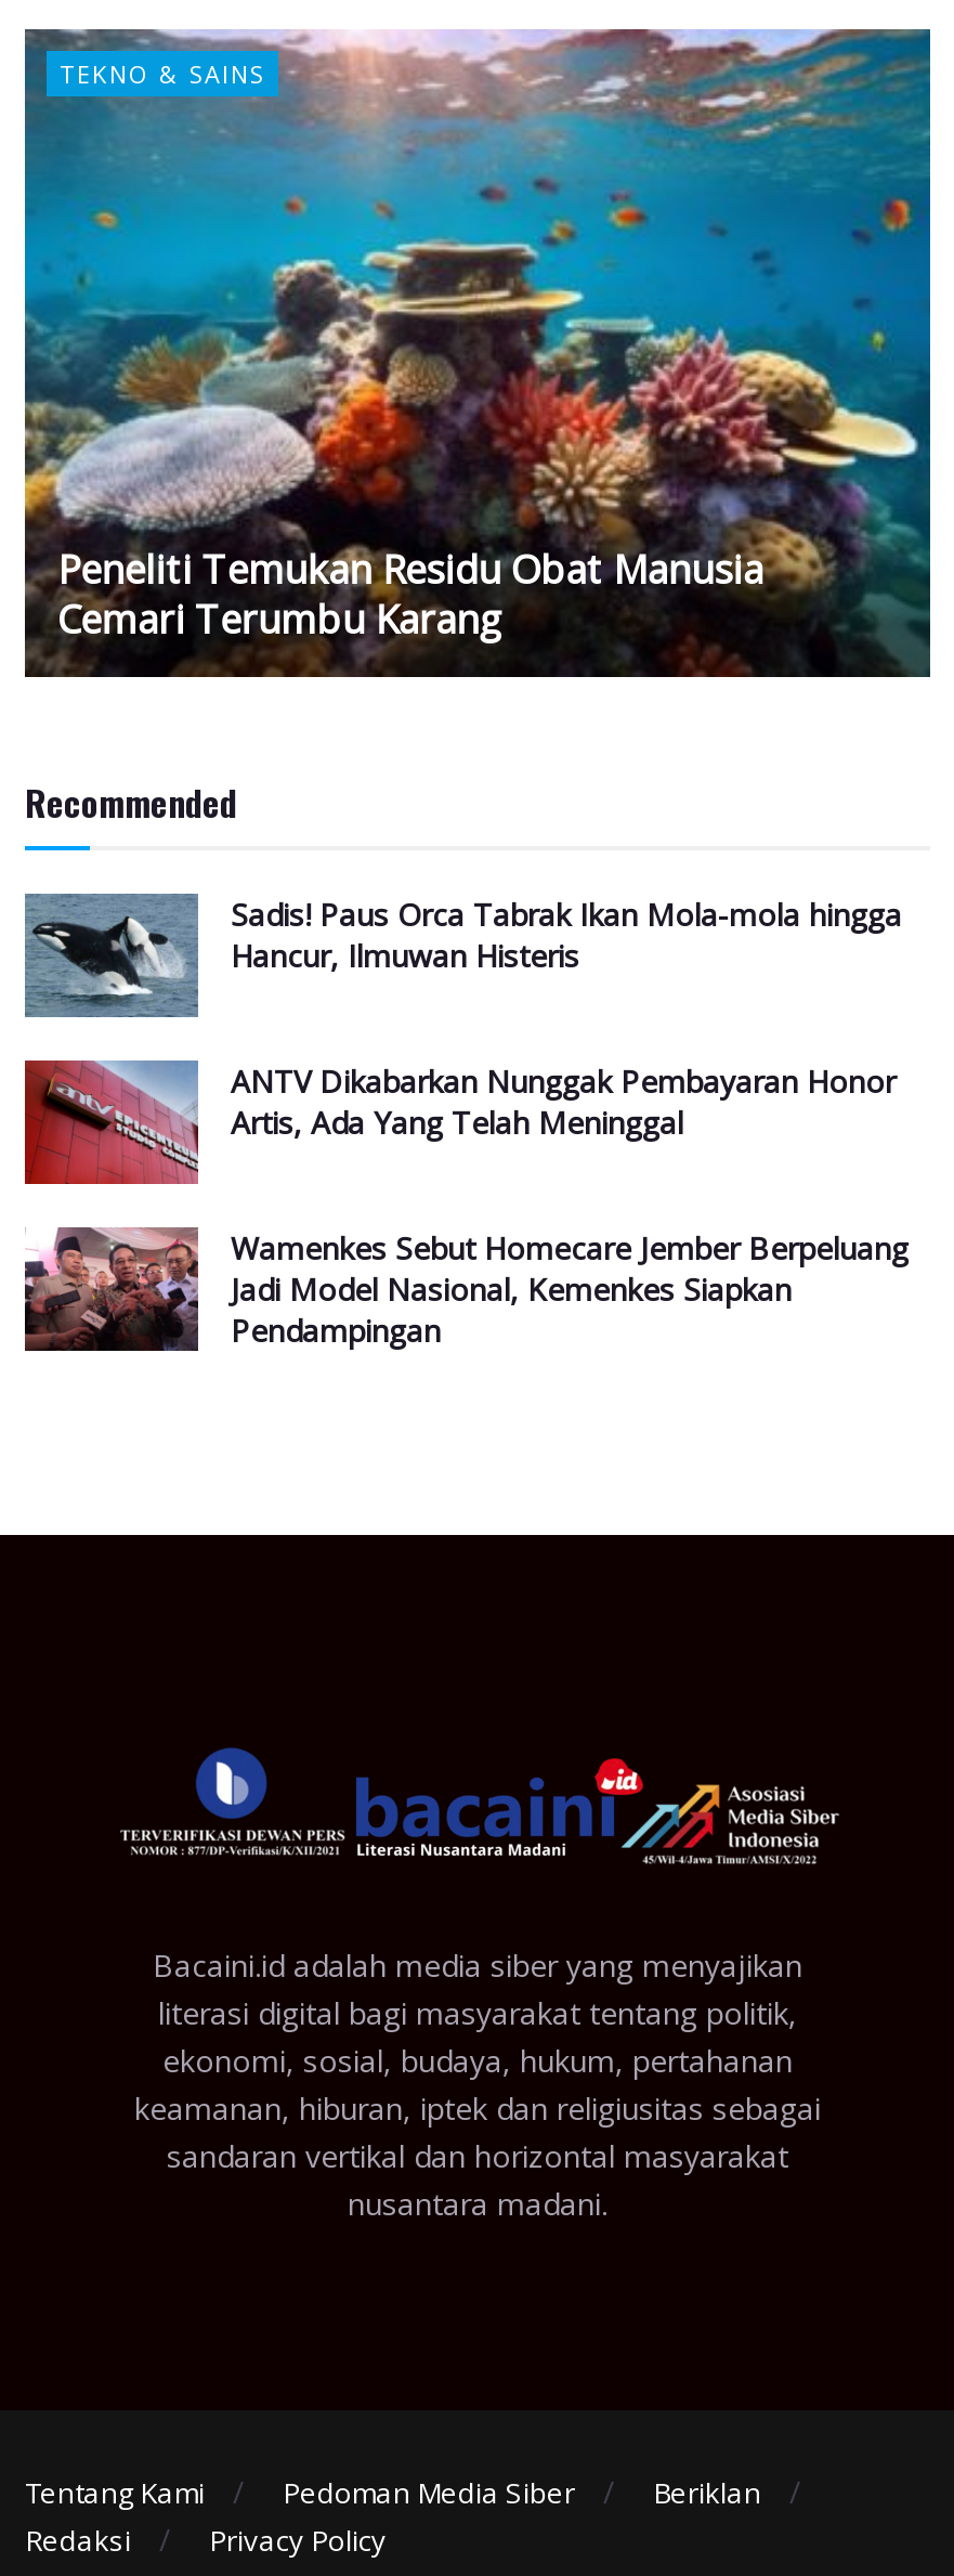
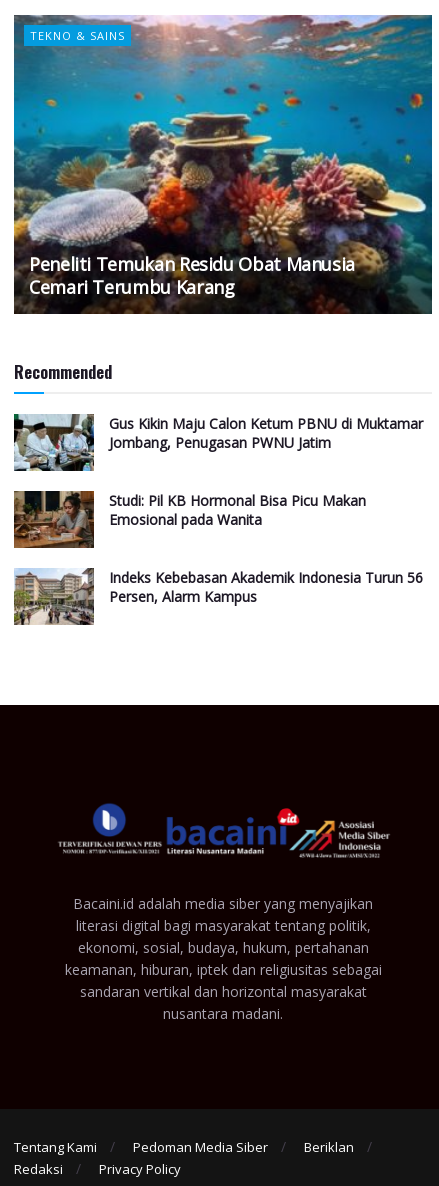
- [image]
- Sadis! Paus Orca Tabrak Ikan Mola-mola hingga
- Hancur, Ilmuwan Histeris
+ [image]
+ Gus Kikin Maju Calon Ketum PBNU di Muktamar
+ Jombang, Penugasan PWNU Jatim

- [image]
- ANTV Dikabarkan Nunggak Pembayaran Honor
- Artis, Ada Yang Telah Meninggal
+ [image]
+ Studi: Pil KB Hormonal Bisa Picu Makan
+ Emosional pada Wanita

- [image]
- Wamenkes Sebut Homecare Jember Berpeluang
- Jadi Model Nasional, Kemenkes Siapkan
- Pendampingan
+ [image]
+ Indeks Kebebasan Akademik Indonesia Turun 56
+ Persen, Alarm Kampus
